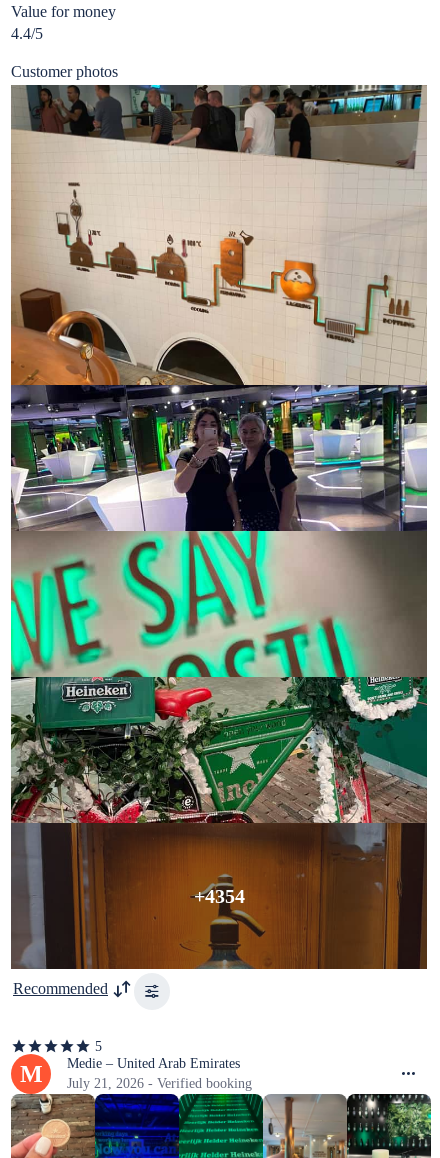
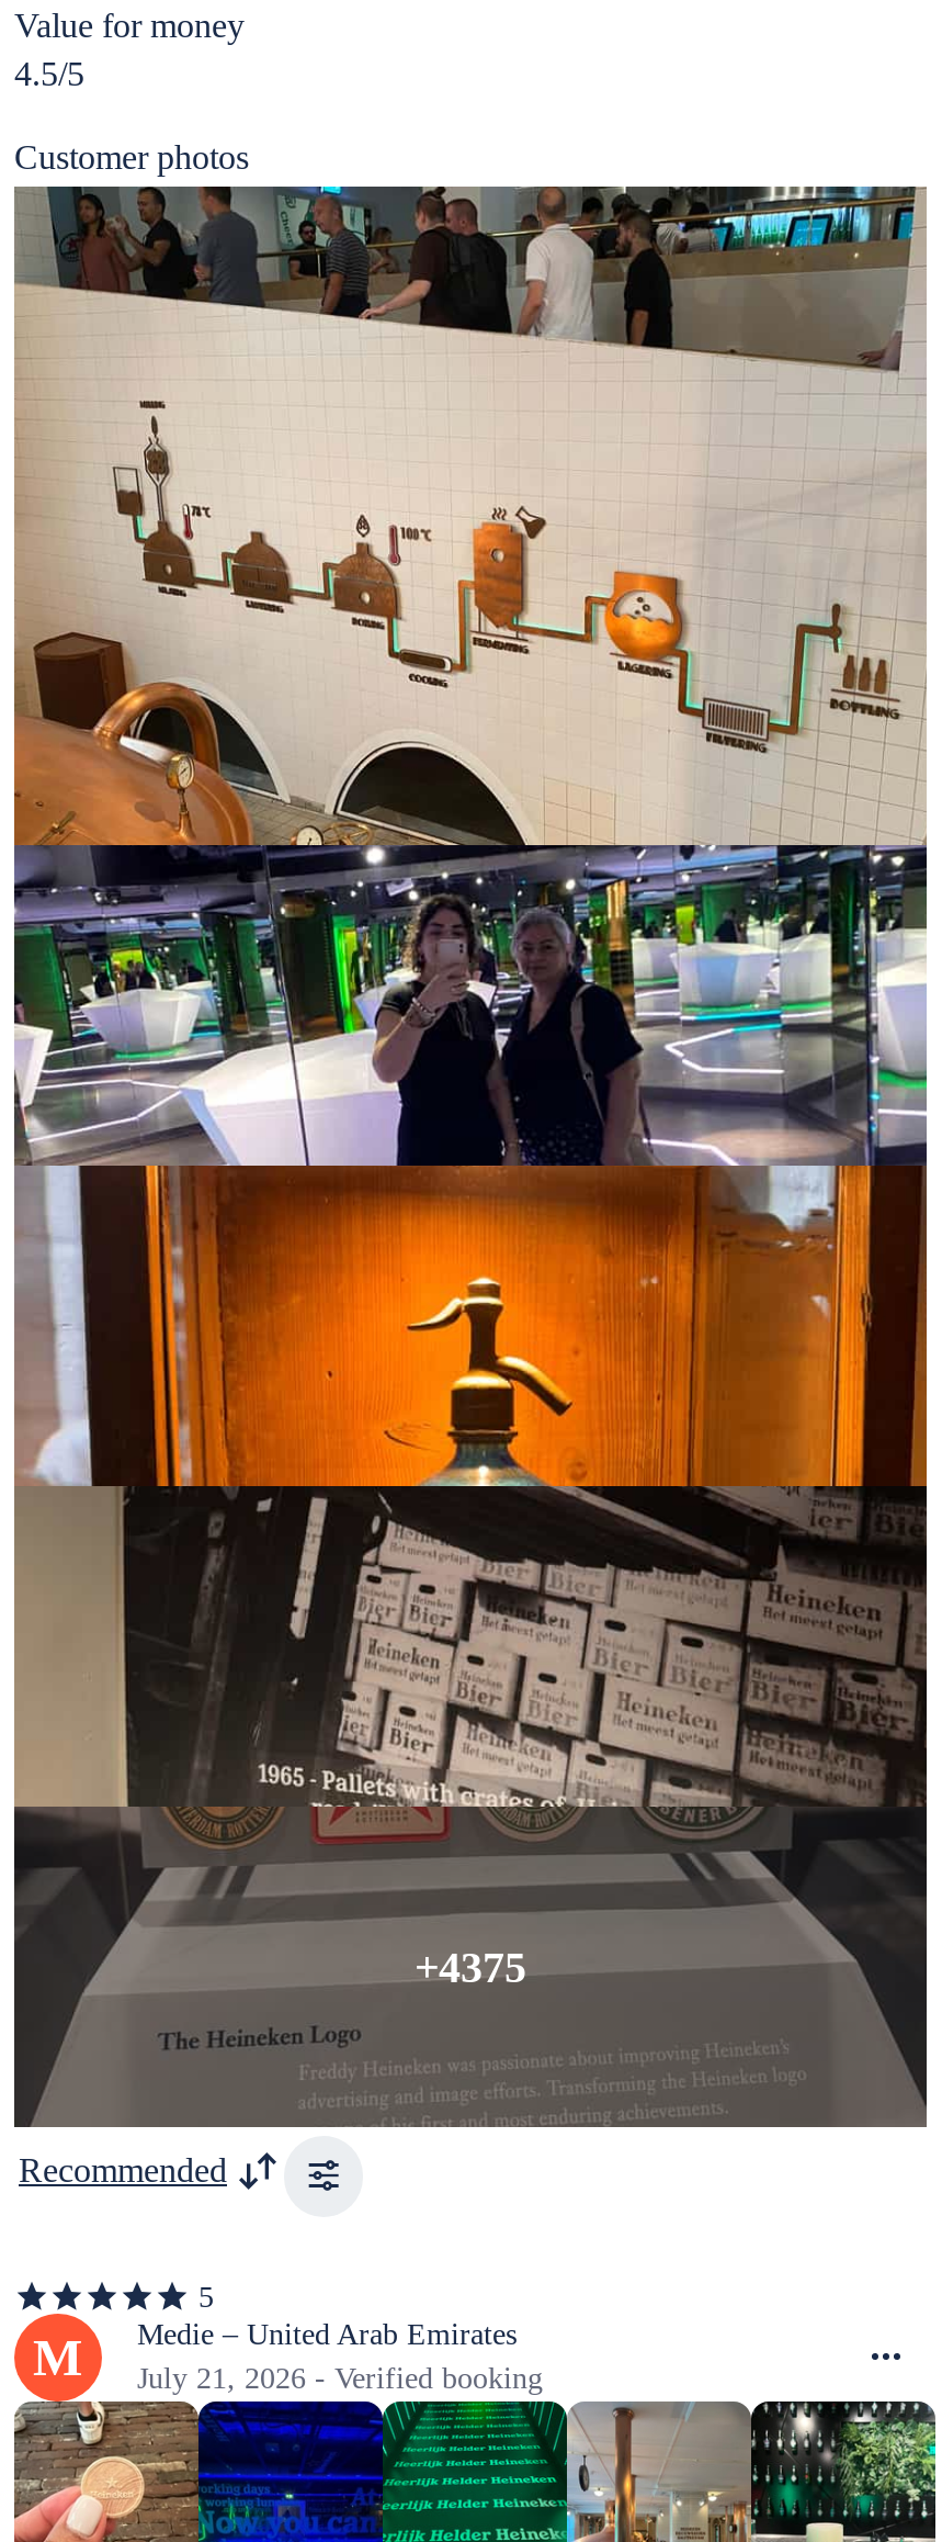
- 4.4/5
+ 4.5/5

- [image]
- +4354
+ [image]
+ +4375
